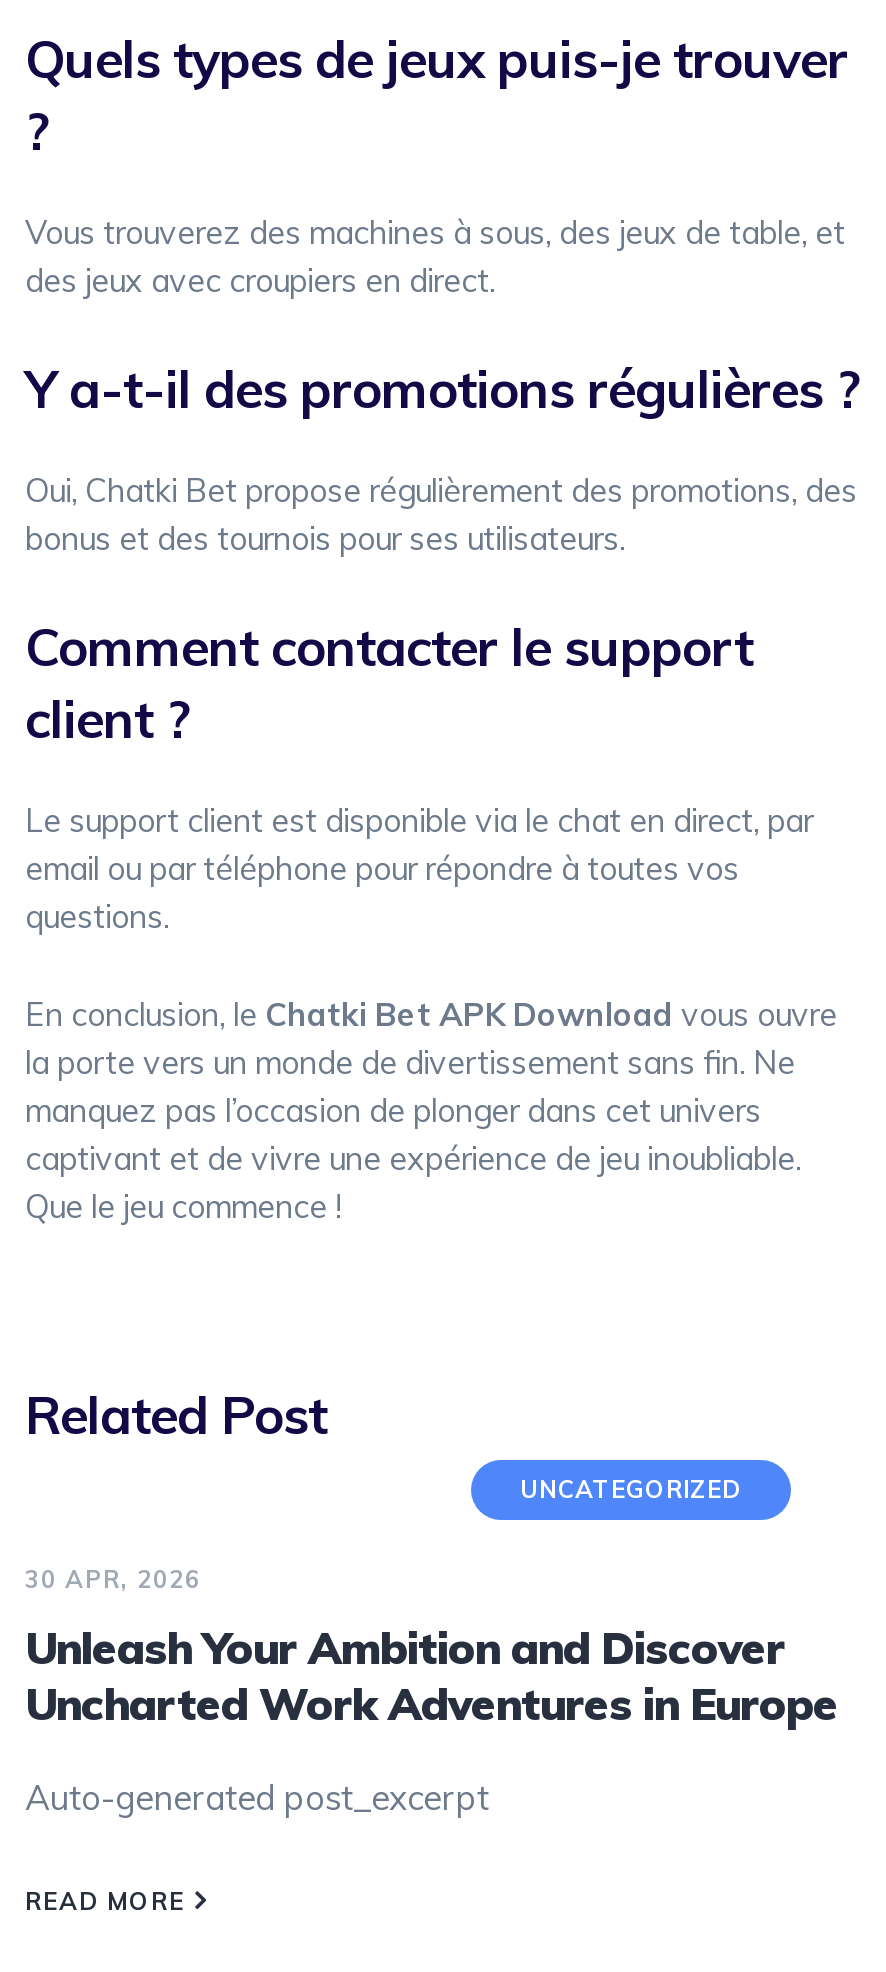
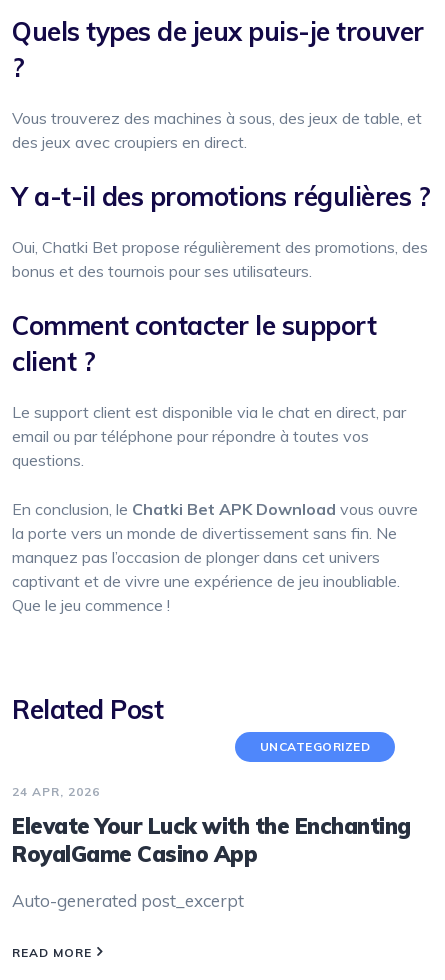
- 30 APR, 2026
+ 24 APR, 2026

- Unleash Your Ambition and Discover
- Uncharted Work Adventures in Europe
+ Elevate Your Luck with the Enchanting
+ RoyalGame Casino App
